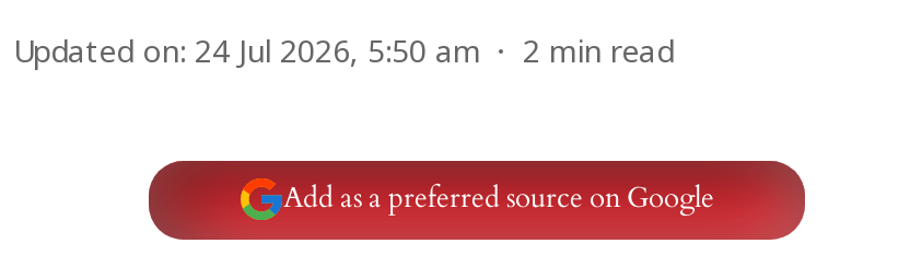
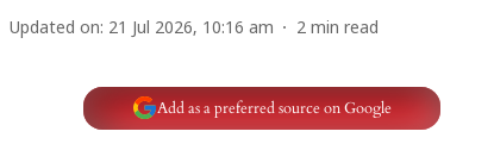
- Updated on: 24 Jul 2026, 5:50 am
+ Updated on: 21 Jul 2026, 10:16 am
